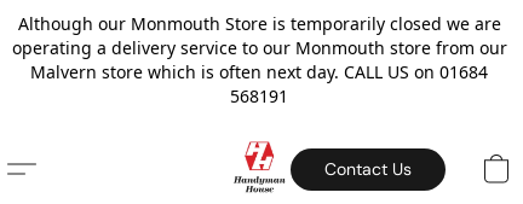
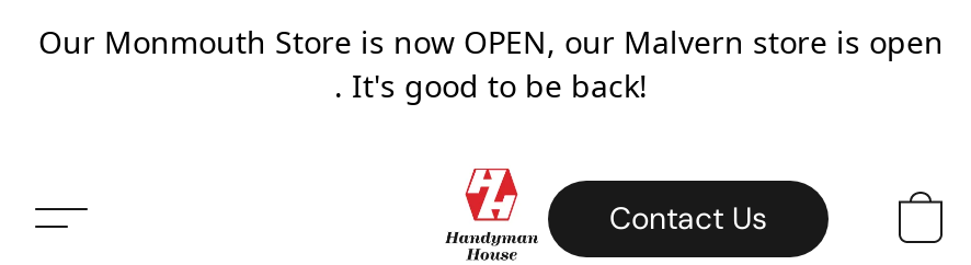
- Although our Monmouth Store is temporarily closed we are
- operating a delivery service to our Monmouth store from our
- Malvern store which is often next day. CALL US on 01684
- 568191
+ Our Monmouth Store is now OPEN, our Malvern store is open
+ . It's good to be back!
